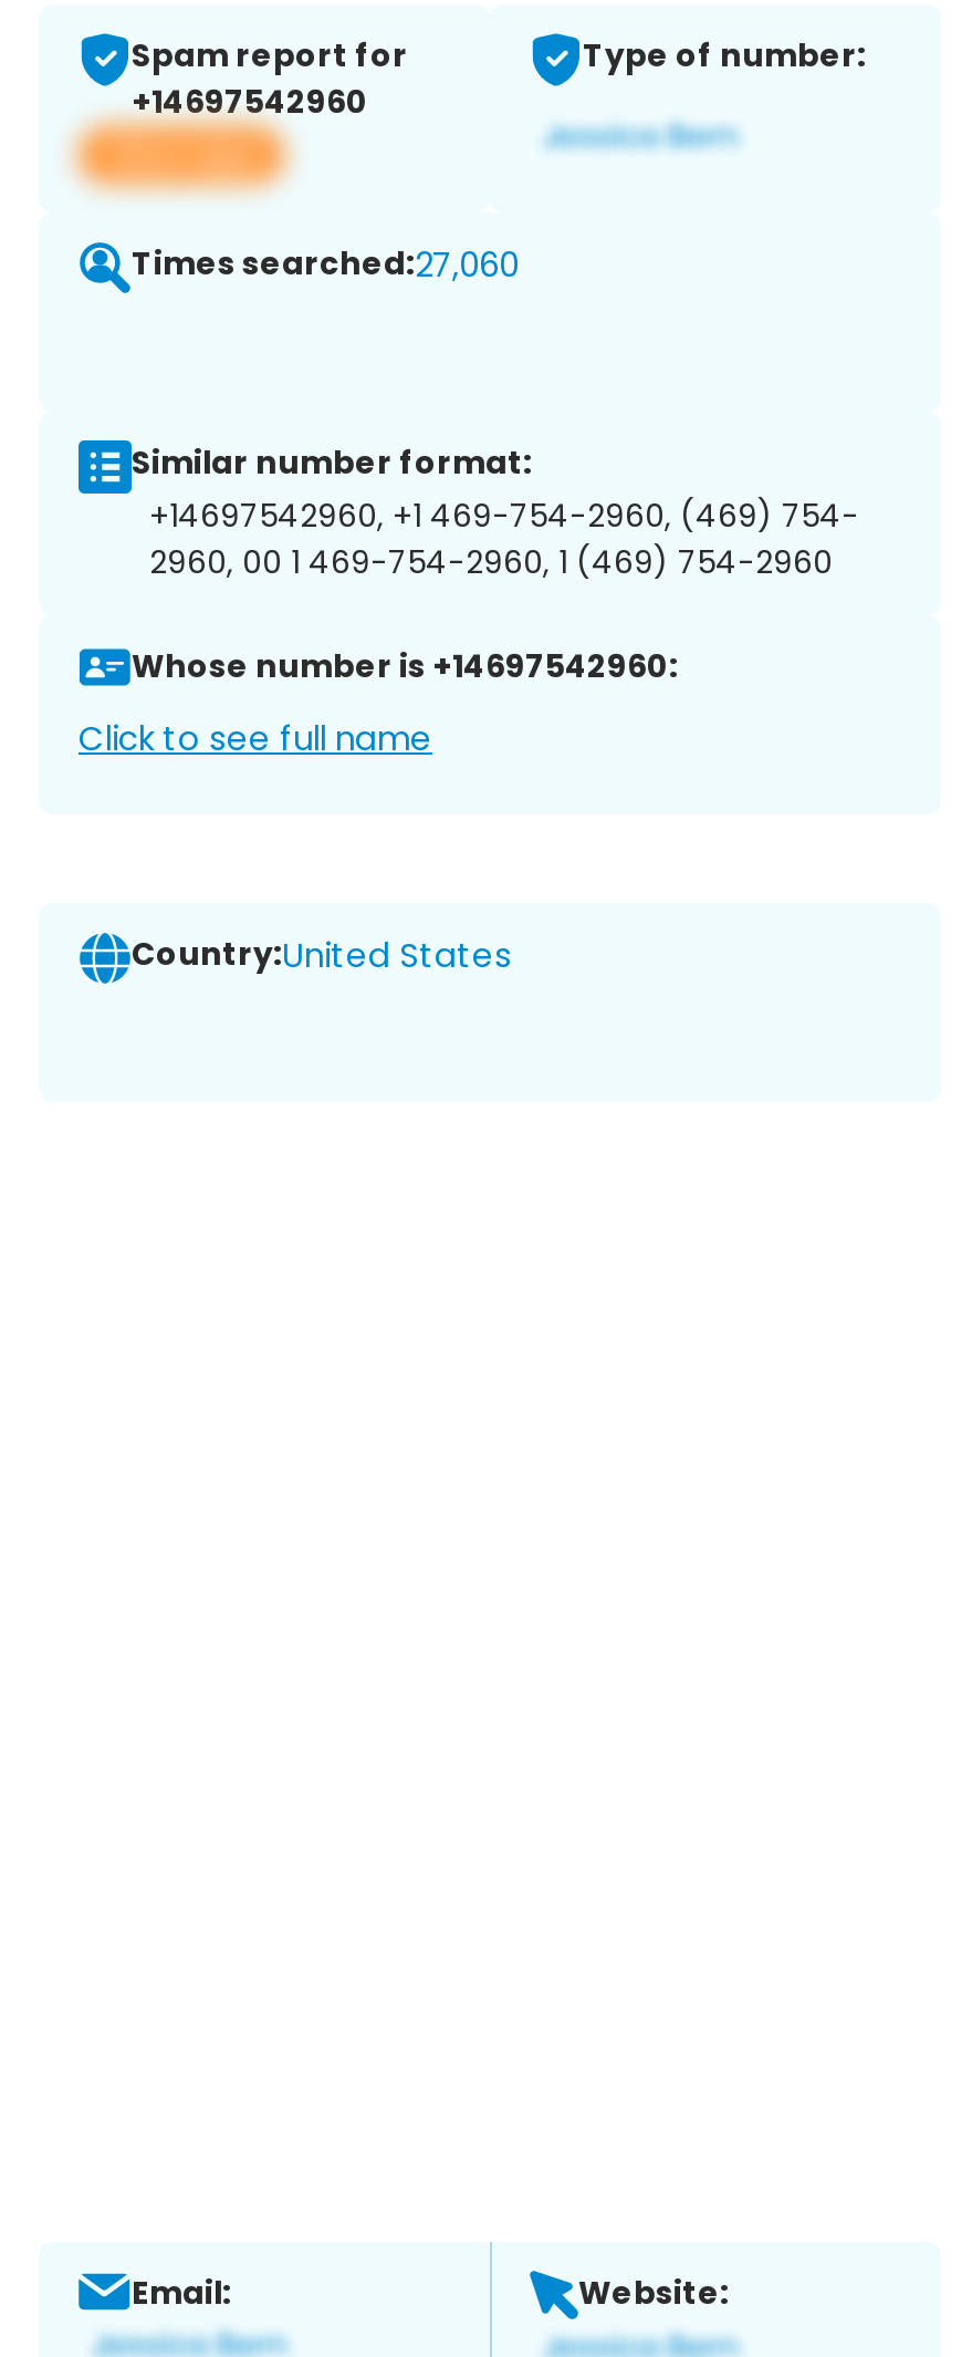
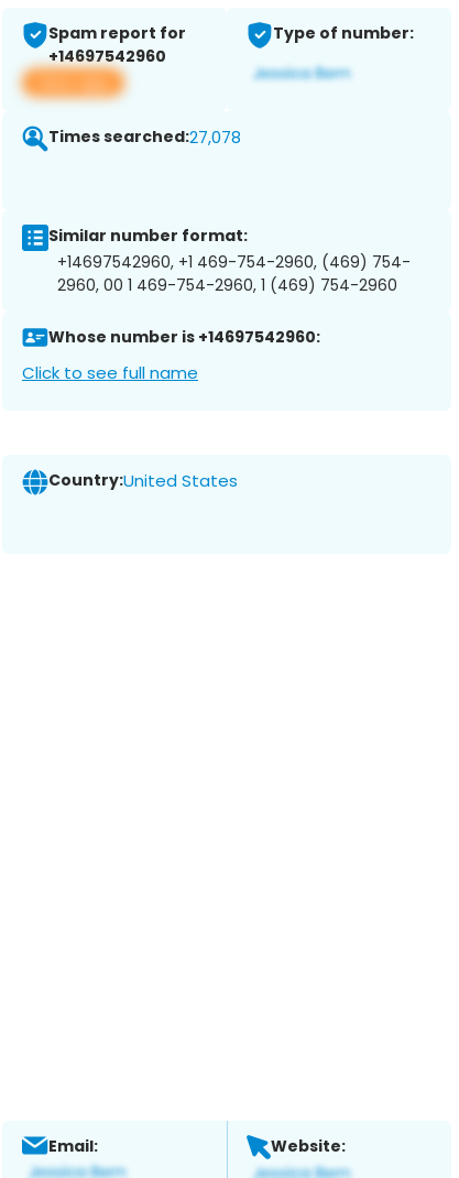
- Times searched:27,060
+ Times searched:27,078
